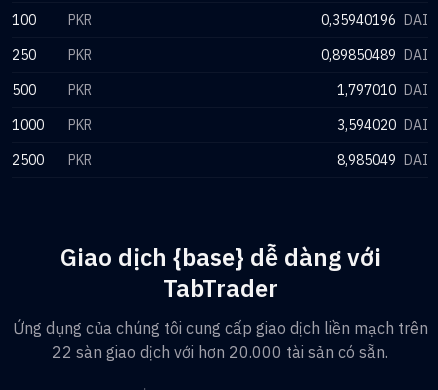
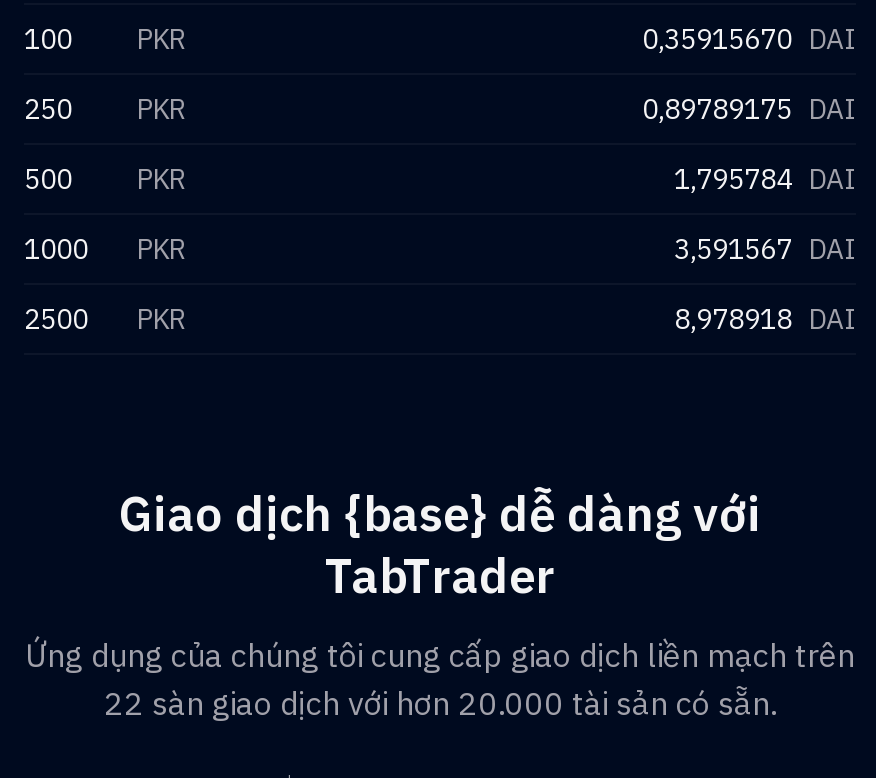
- 0,35940196 DAI
+ 0,35915670 DAI

- 0,89850489 DAI
+ 0,89789175 DAI

- 1,797010 DAI
+ 1,795784 DAI

- 3,594020 DAI
+ 3,591567 DAI

- 8,985049 DAI
+ 8,978918 DAI
